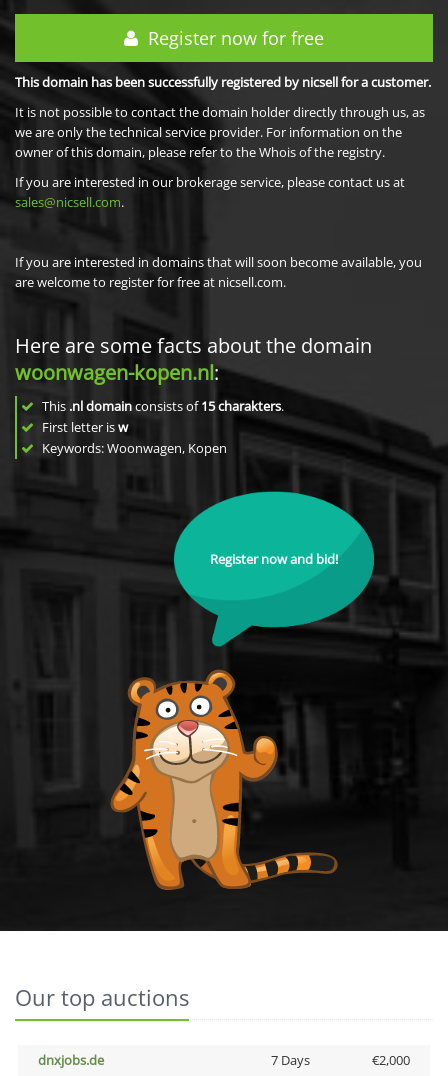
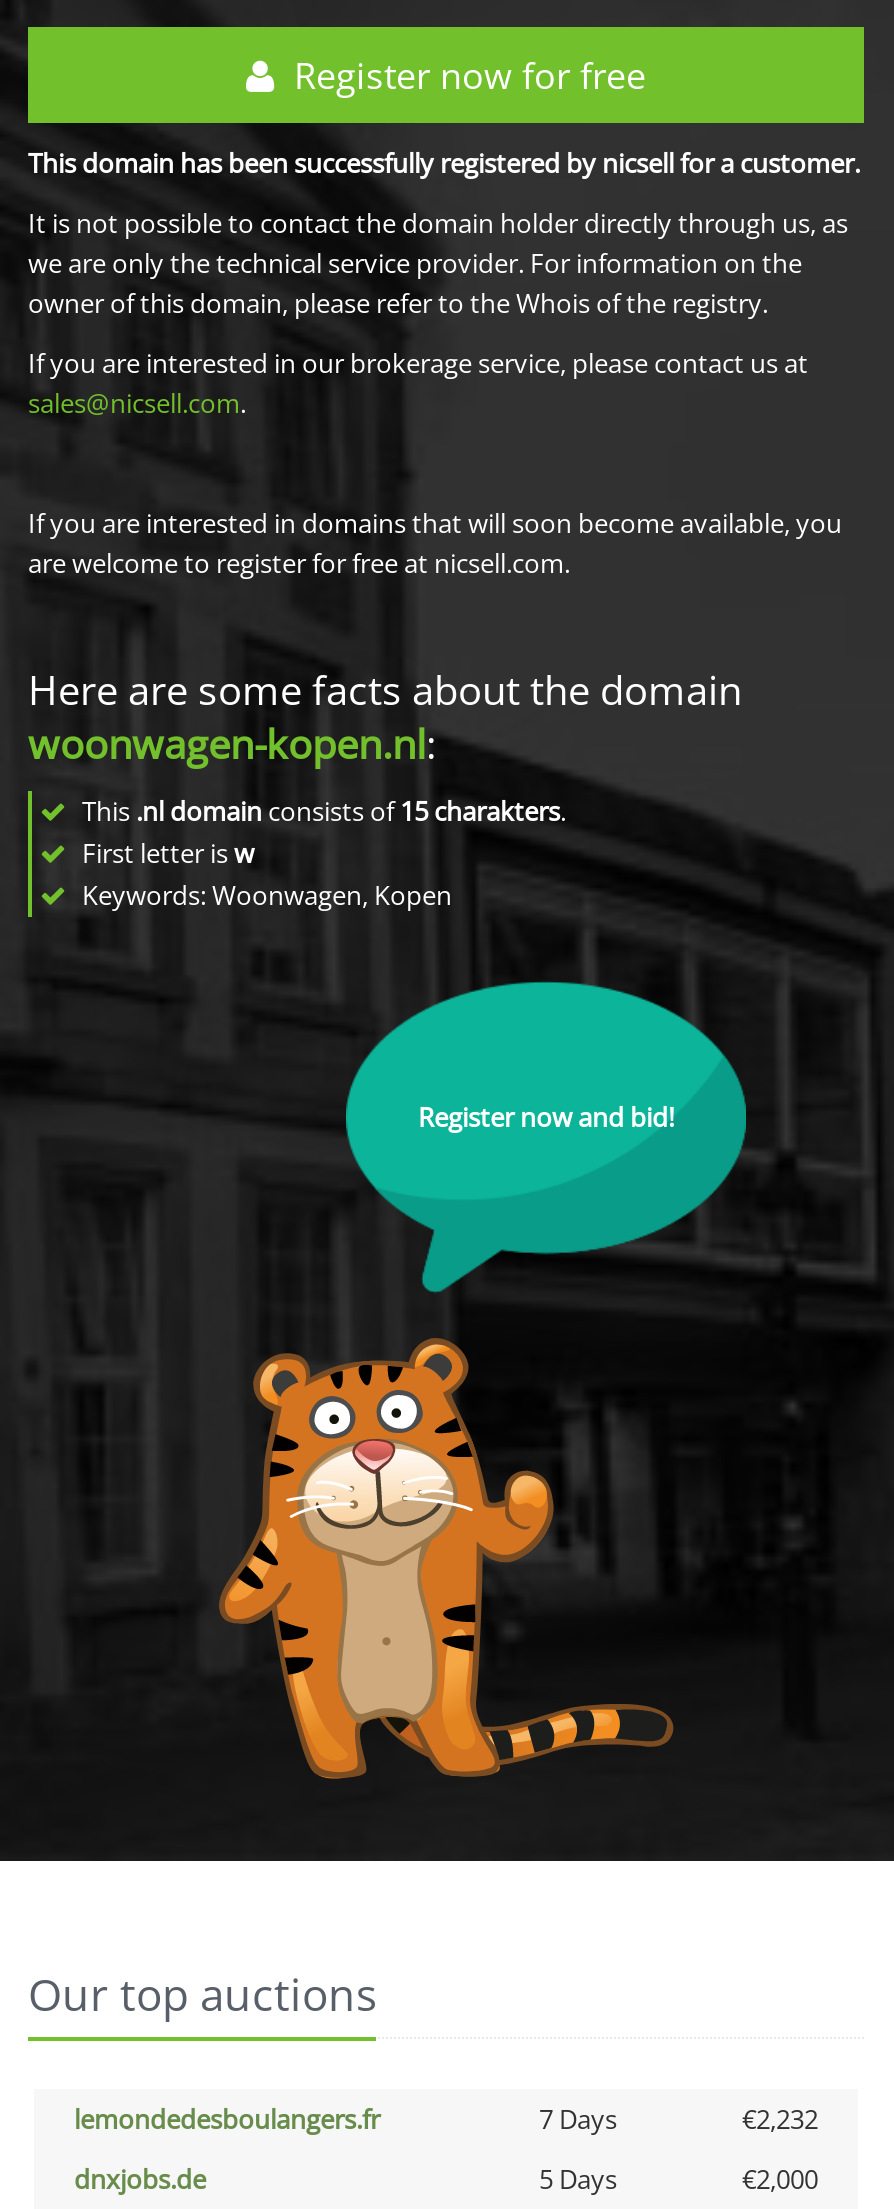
+ lemondedesboulangers.fr
+ 7 Days
+ €2,232

- 7 Days
+ 5 Days
